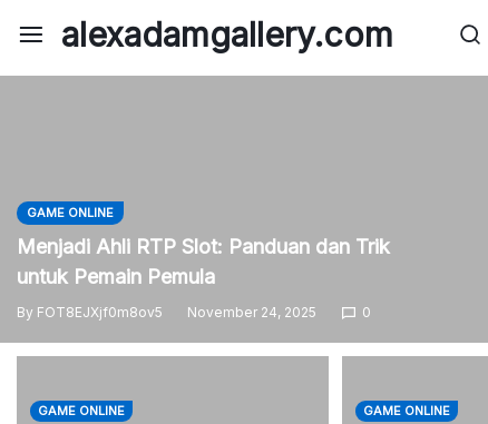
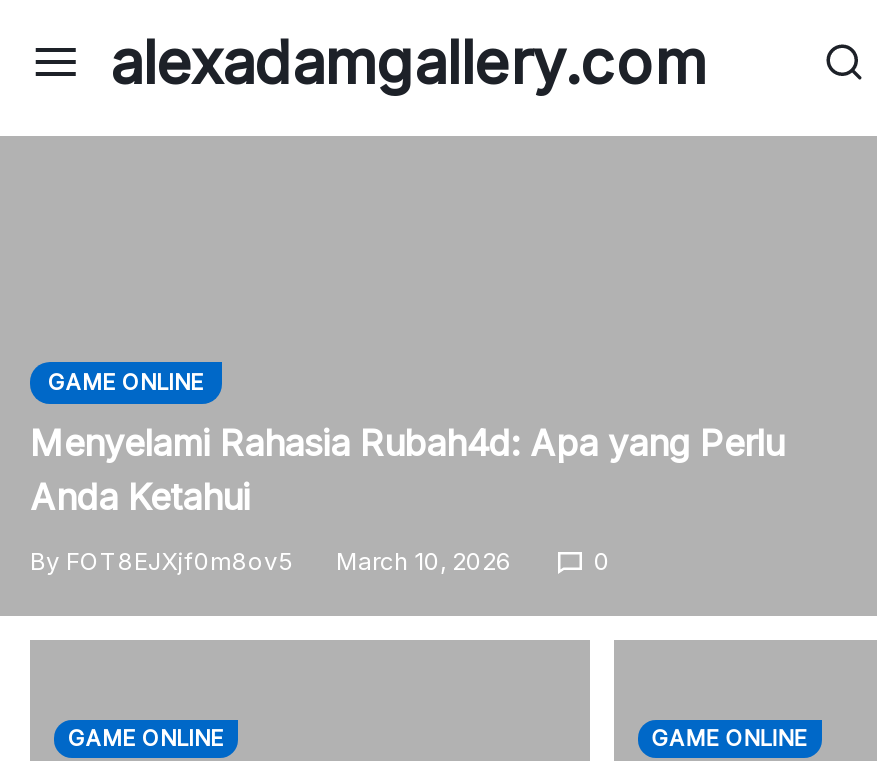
- Menjadi Ahli RTP Slot: Panduan dan Trik
- untuk Pemain Pemula
+ Menyelami Rahasia Rubah4d: Apa yang Perlu
+ Anda Ketahui

- By FOT8EJXjf0m8ov5 November 24, 2025
+ By FOT8EJXjf0m8ov5 March 10, 2026
